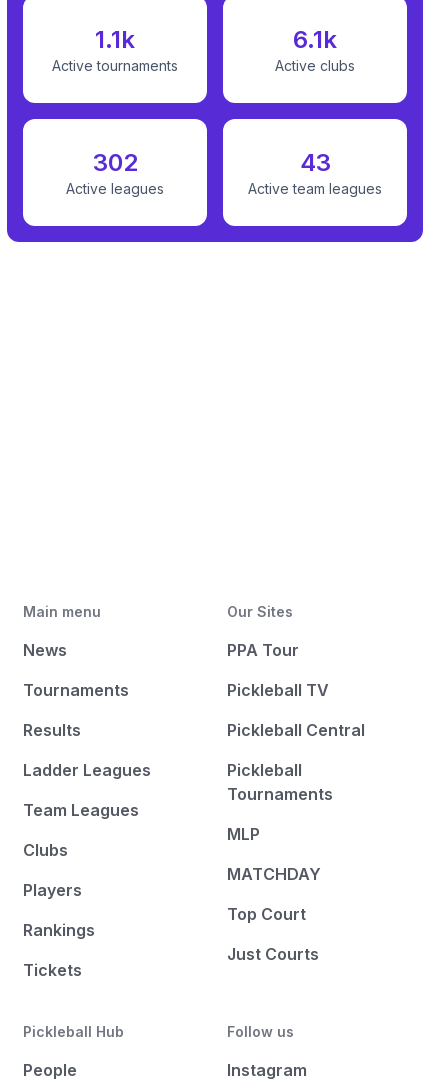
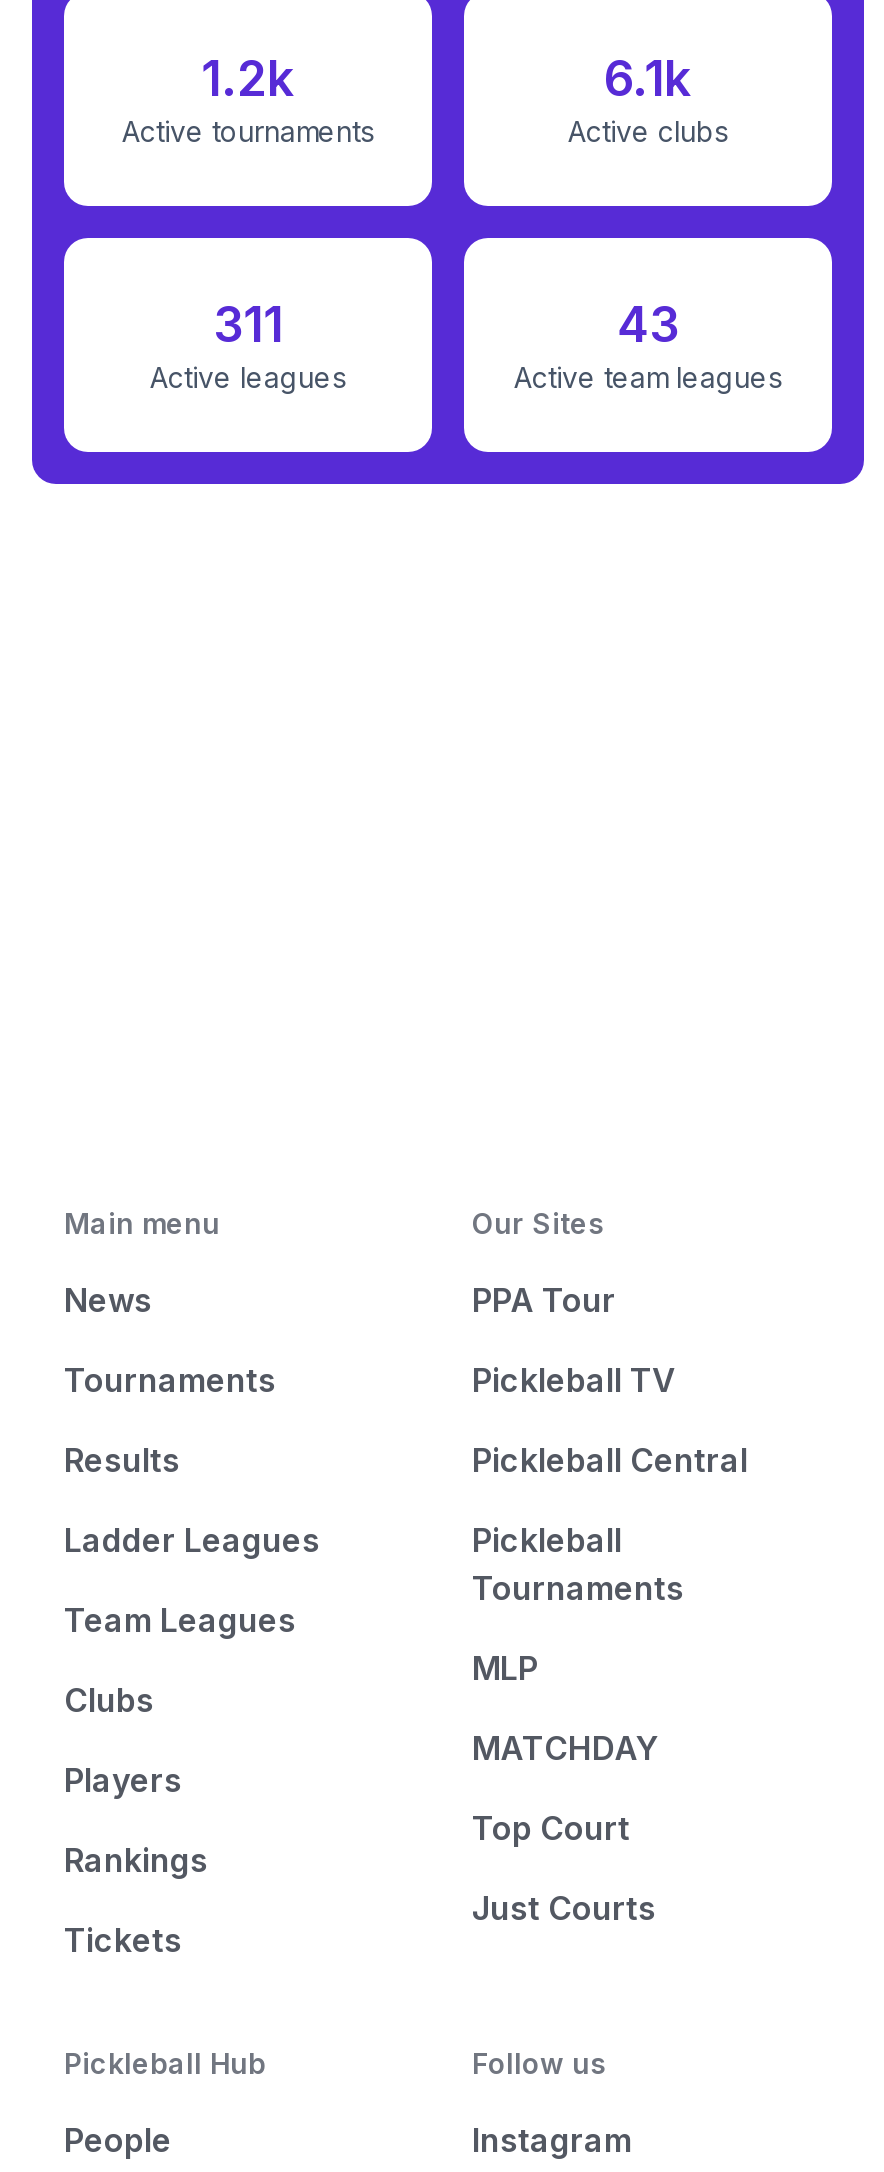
- 1.1k
+ 1.2k

- 302
+ 311
